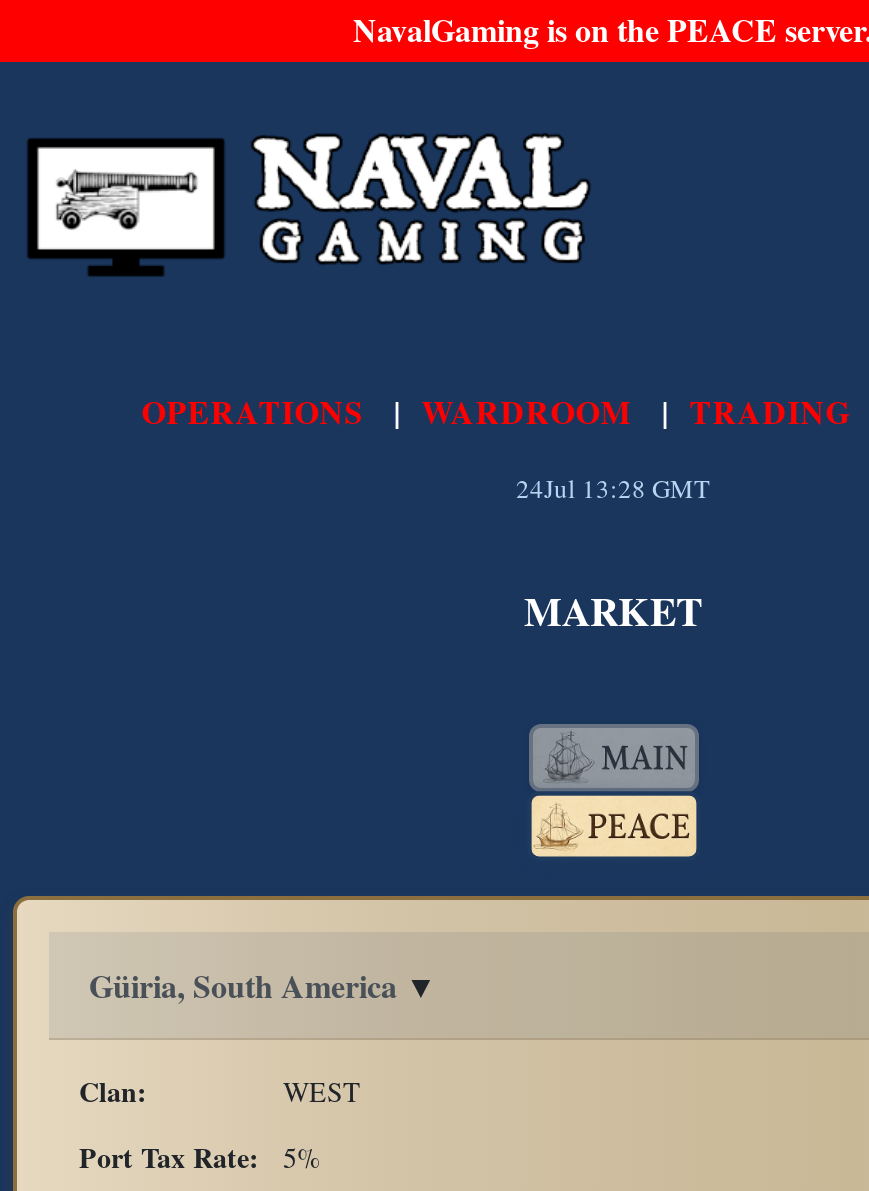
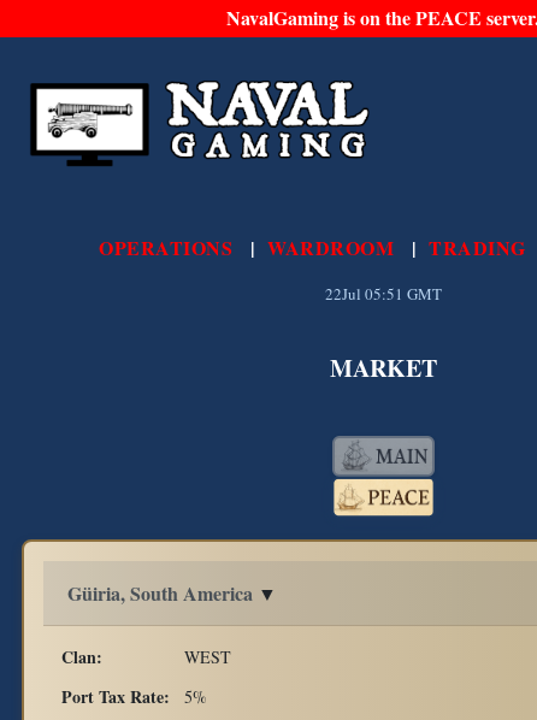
- 24Jul 13:28 GMT
+ 22Jul 05:51 GMT
